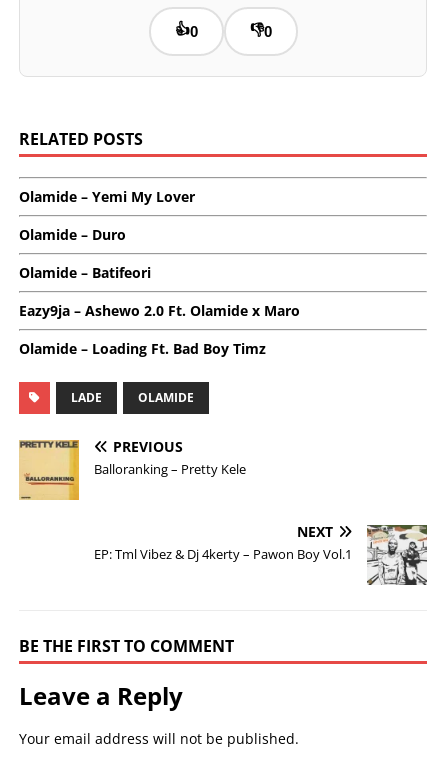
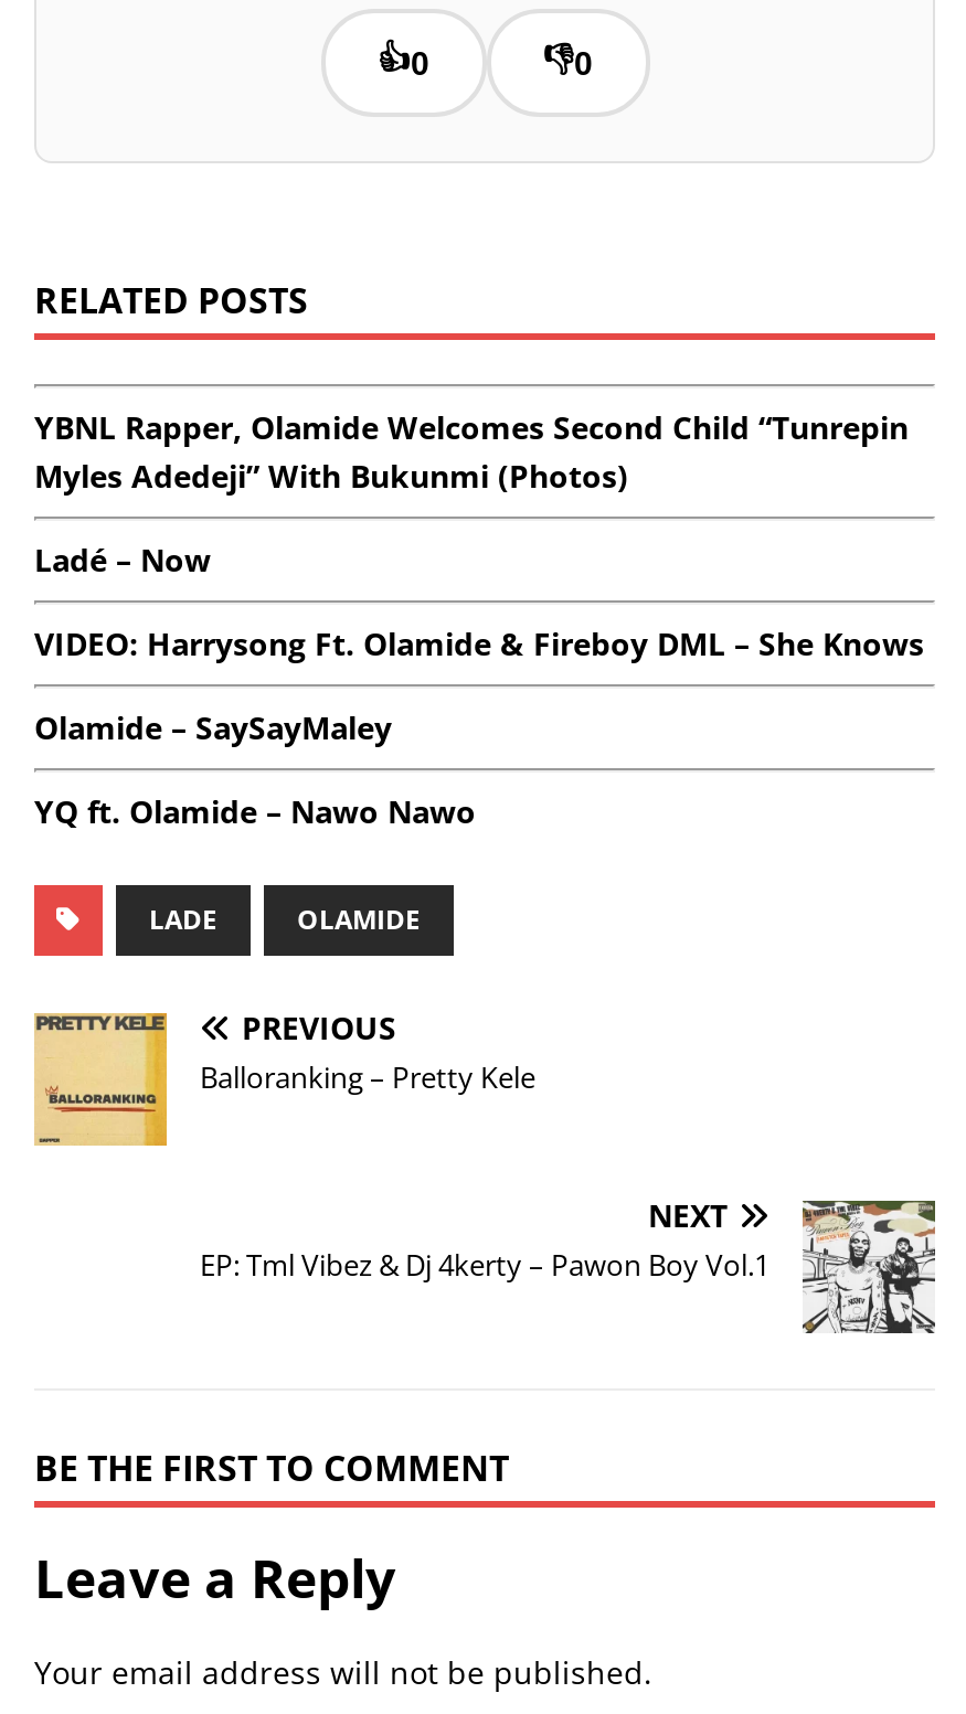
- Olamide – Yemi My Lover
+ YBNL Rapper, Olamide Welcomes Second Child “Tunrepin
+ Myles Adedeji” With Bukunmi (Photos)

- Olamide – Duro
+ Ladé – Now

- Olamide – Batifeori
+ VIDEO: Harrysong Ft. Olamide & Fireboy DML – She Knows

- Eazy9ja – Ashewo 2.0 Ft. Olamide x Maro
+ Olamide – SaySayMaley

- Olamide – Loading Ft. Bad Boy Timz
+ YQ ft. Olamide – Nawo Nawo
